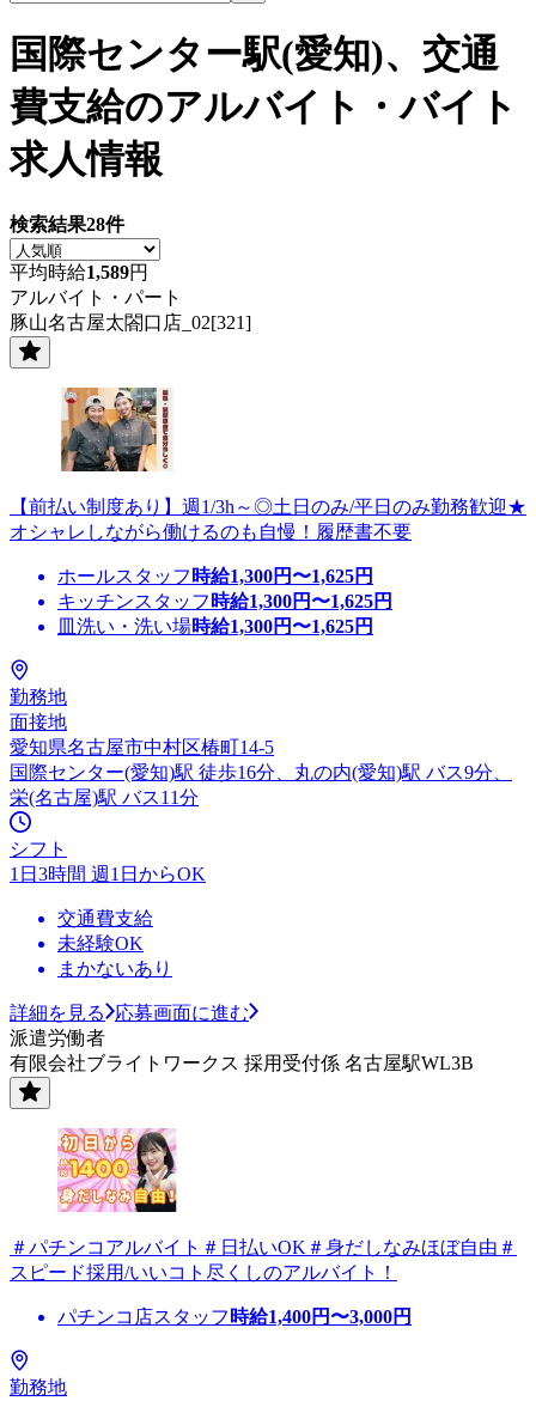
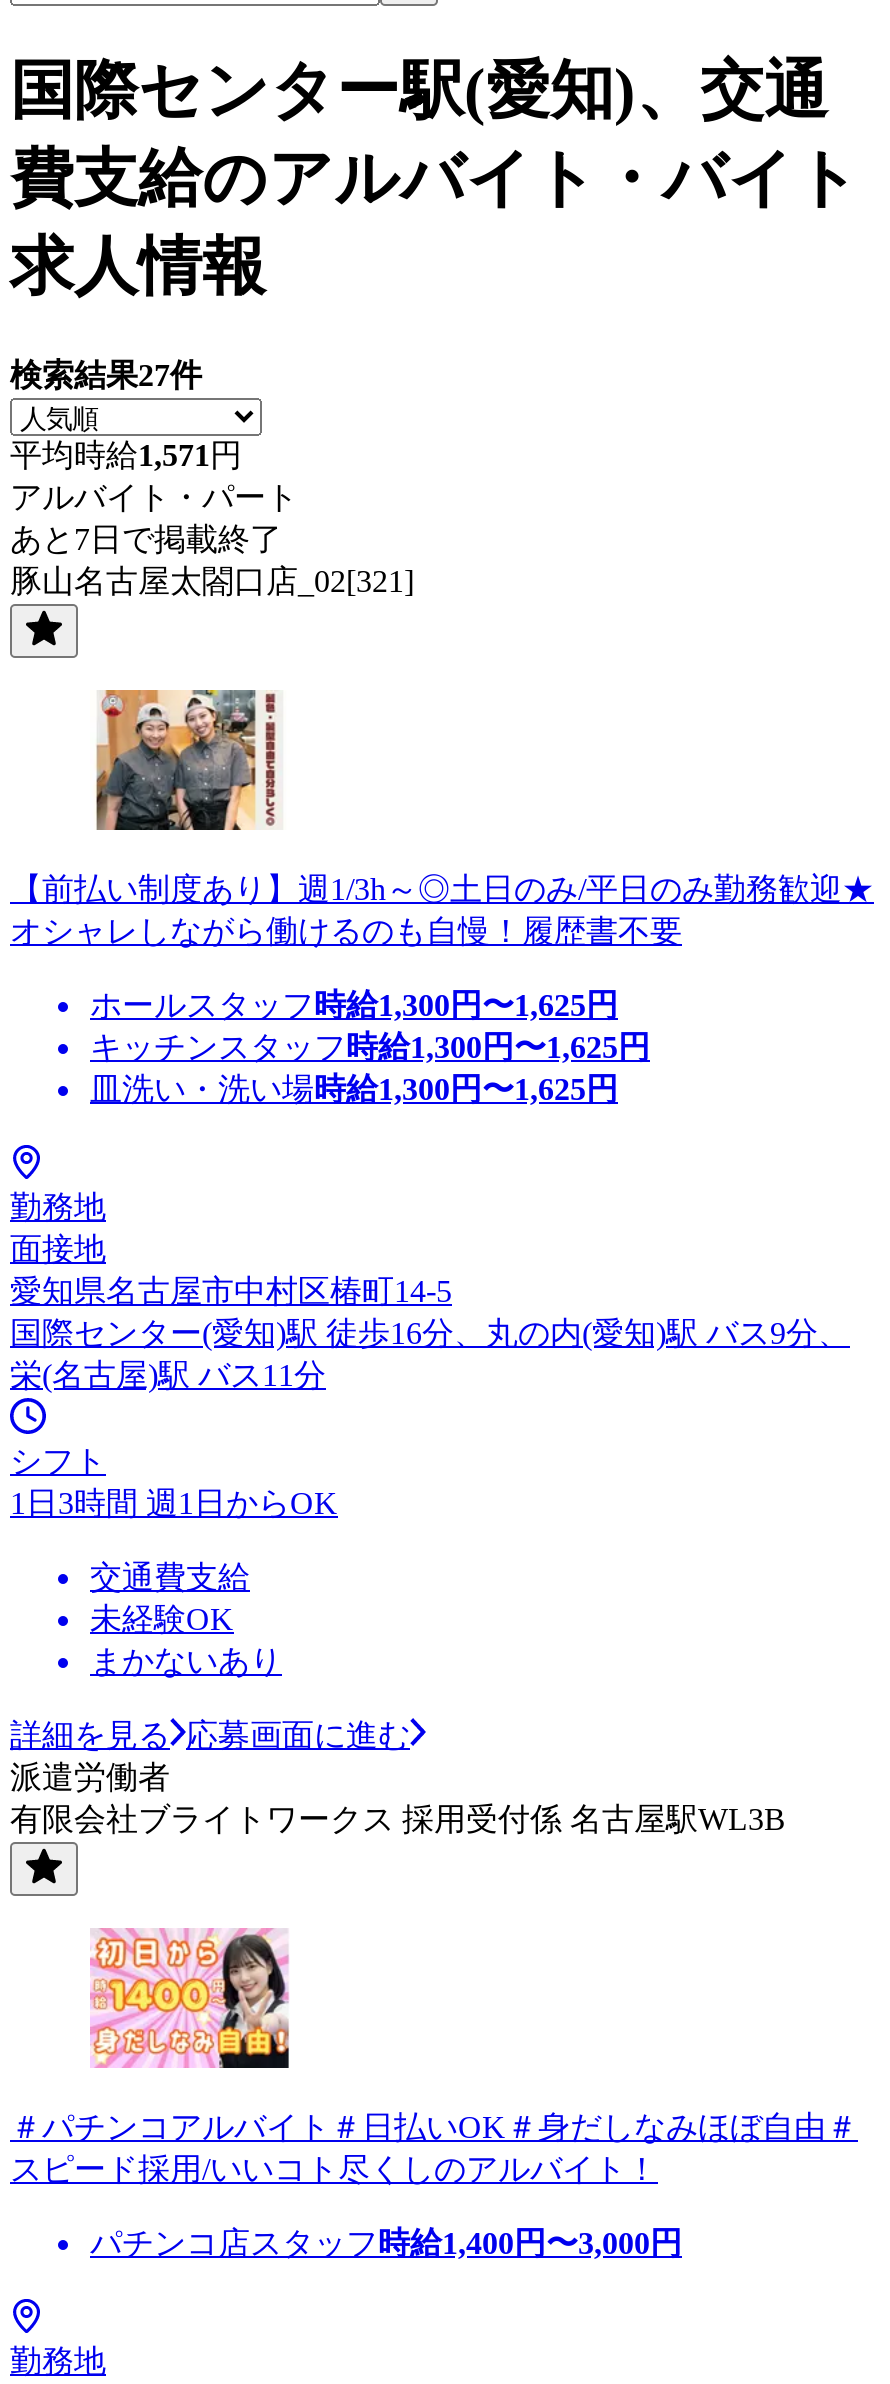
- 検索結果28件
+ 検索結果27件

- 平均時給1,589円
+ 平均時給1,571円

+ あと7日で掲載終了
